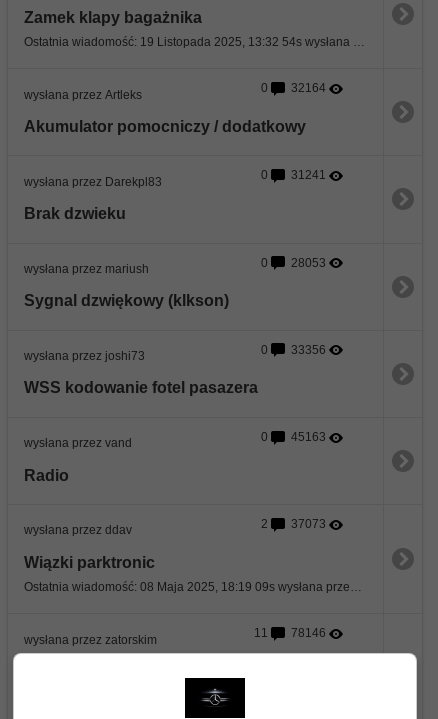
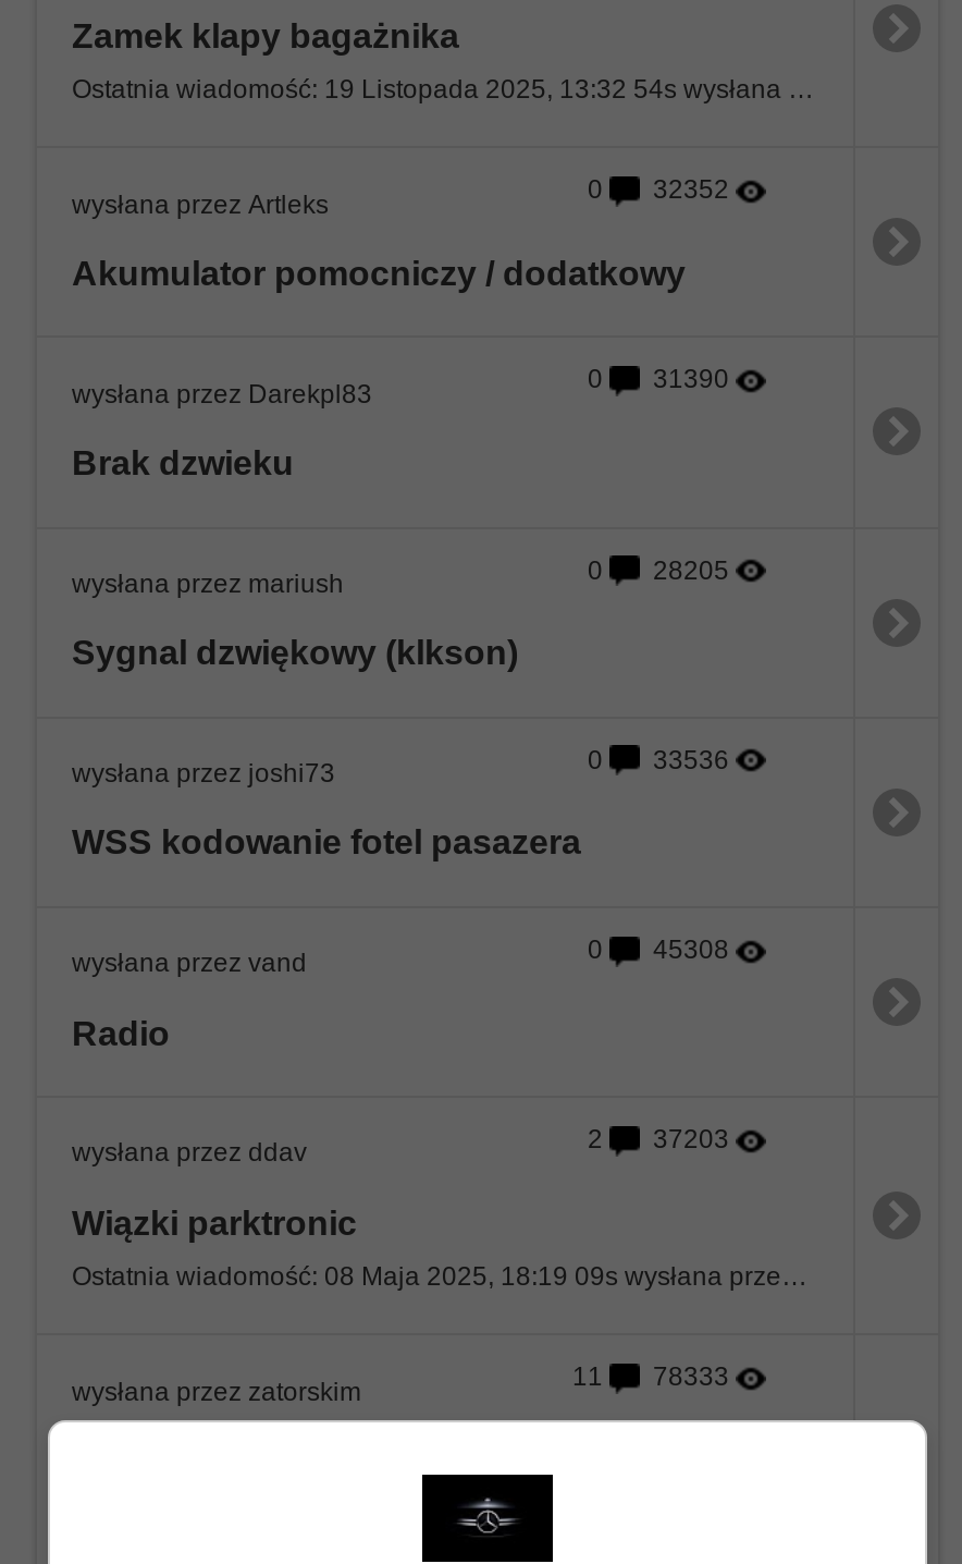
- 0 32164
+ 0 32352

- 0 31241
+ 0 31390

- 28053
+ 28205

- 33356
+ 33536

- 0 45163
+ 0 45308

- 2 37073
+ 2 37203

- 11 78146
+ 11 78333
